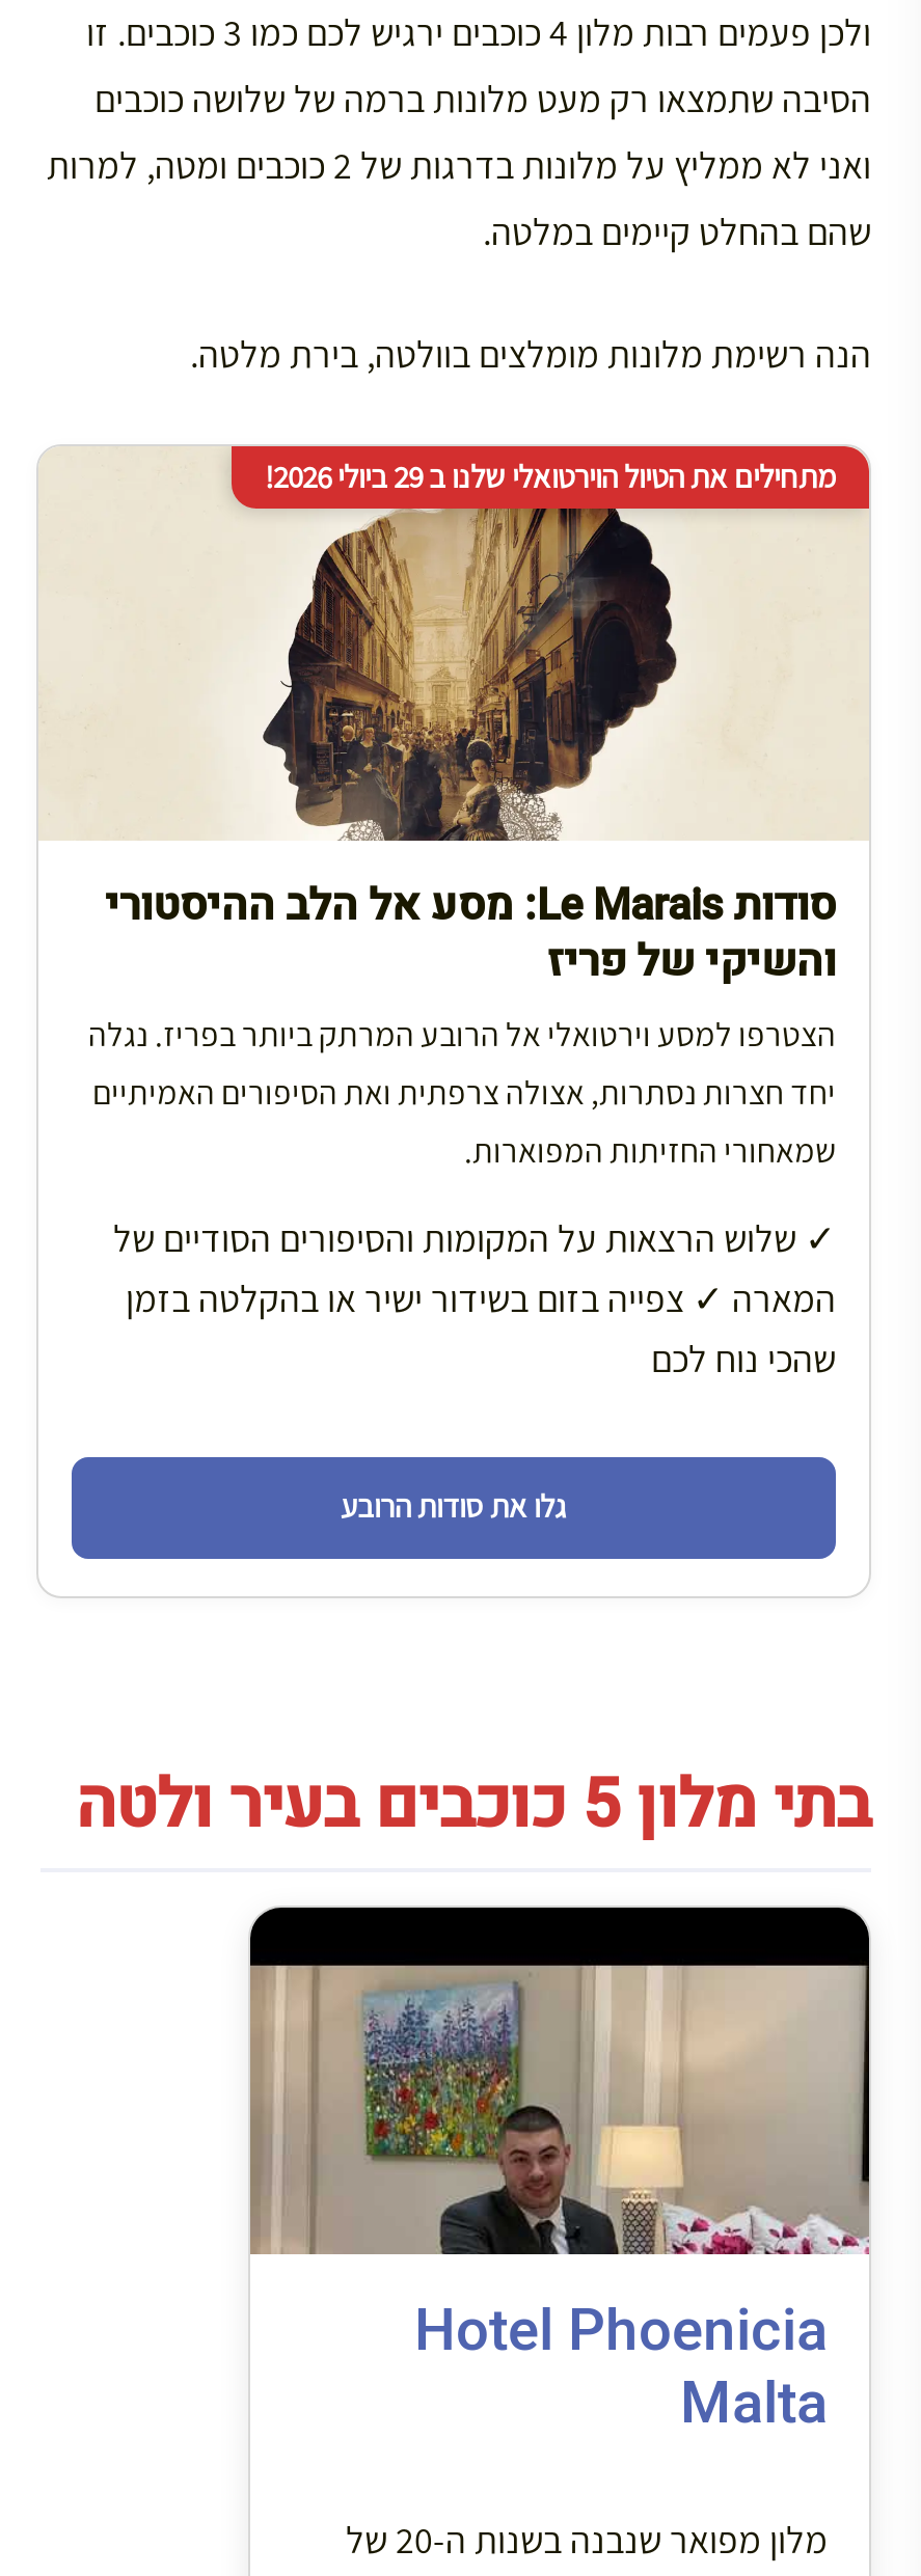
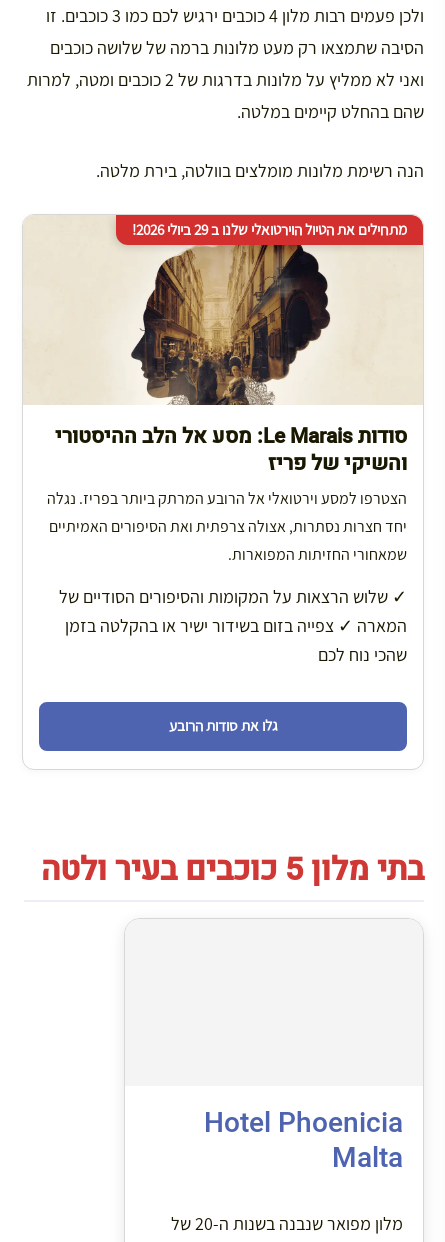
- [image]
